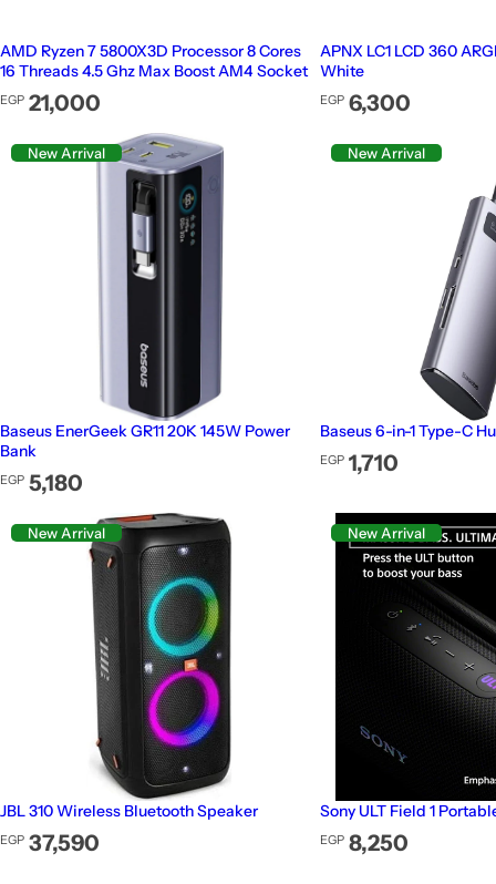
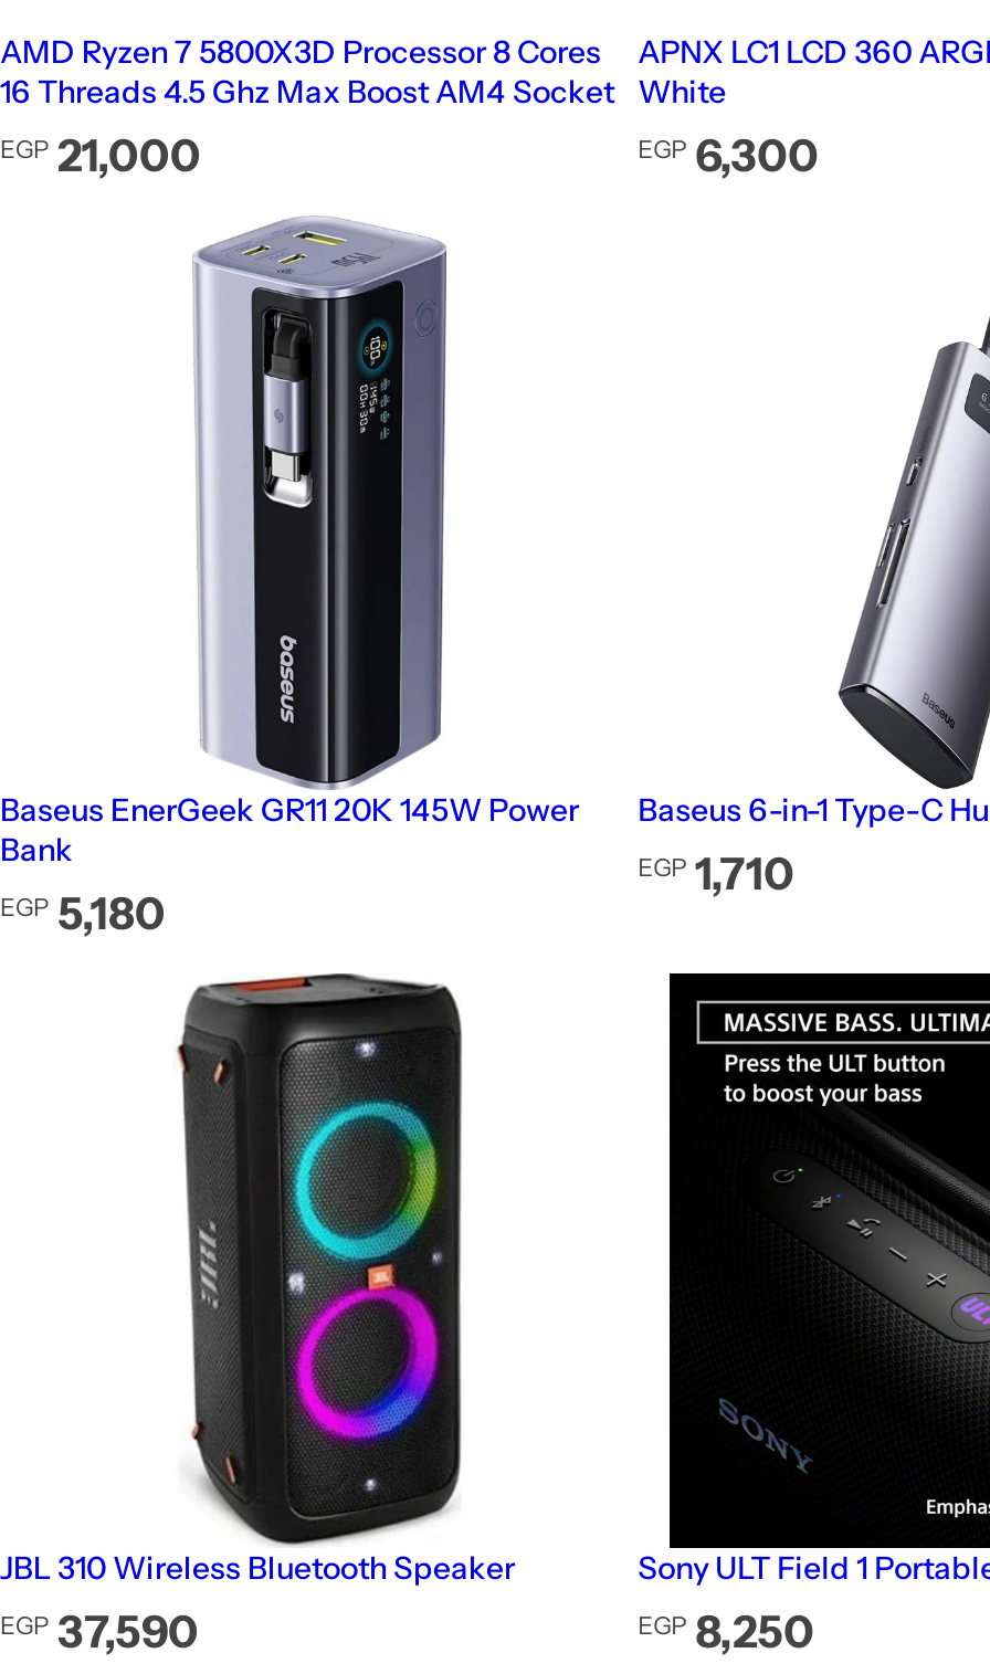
- New Arrival

- New Arrival

- New Arrival

- New Arrival
